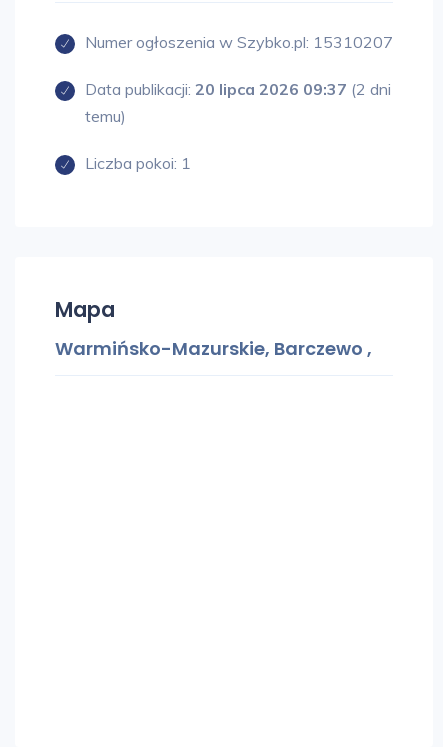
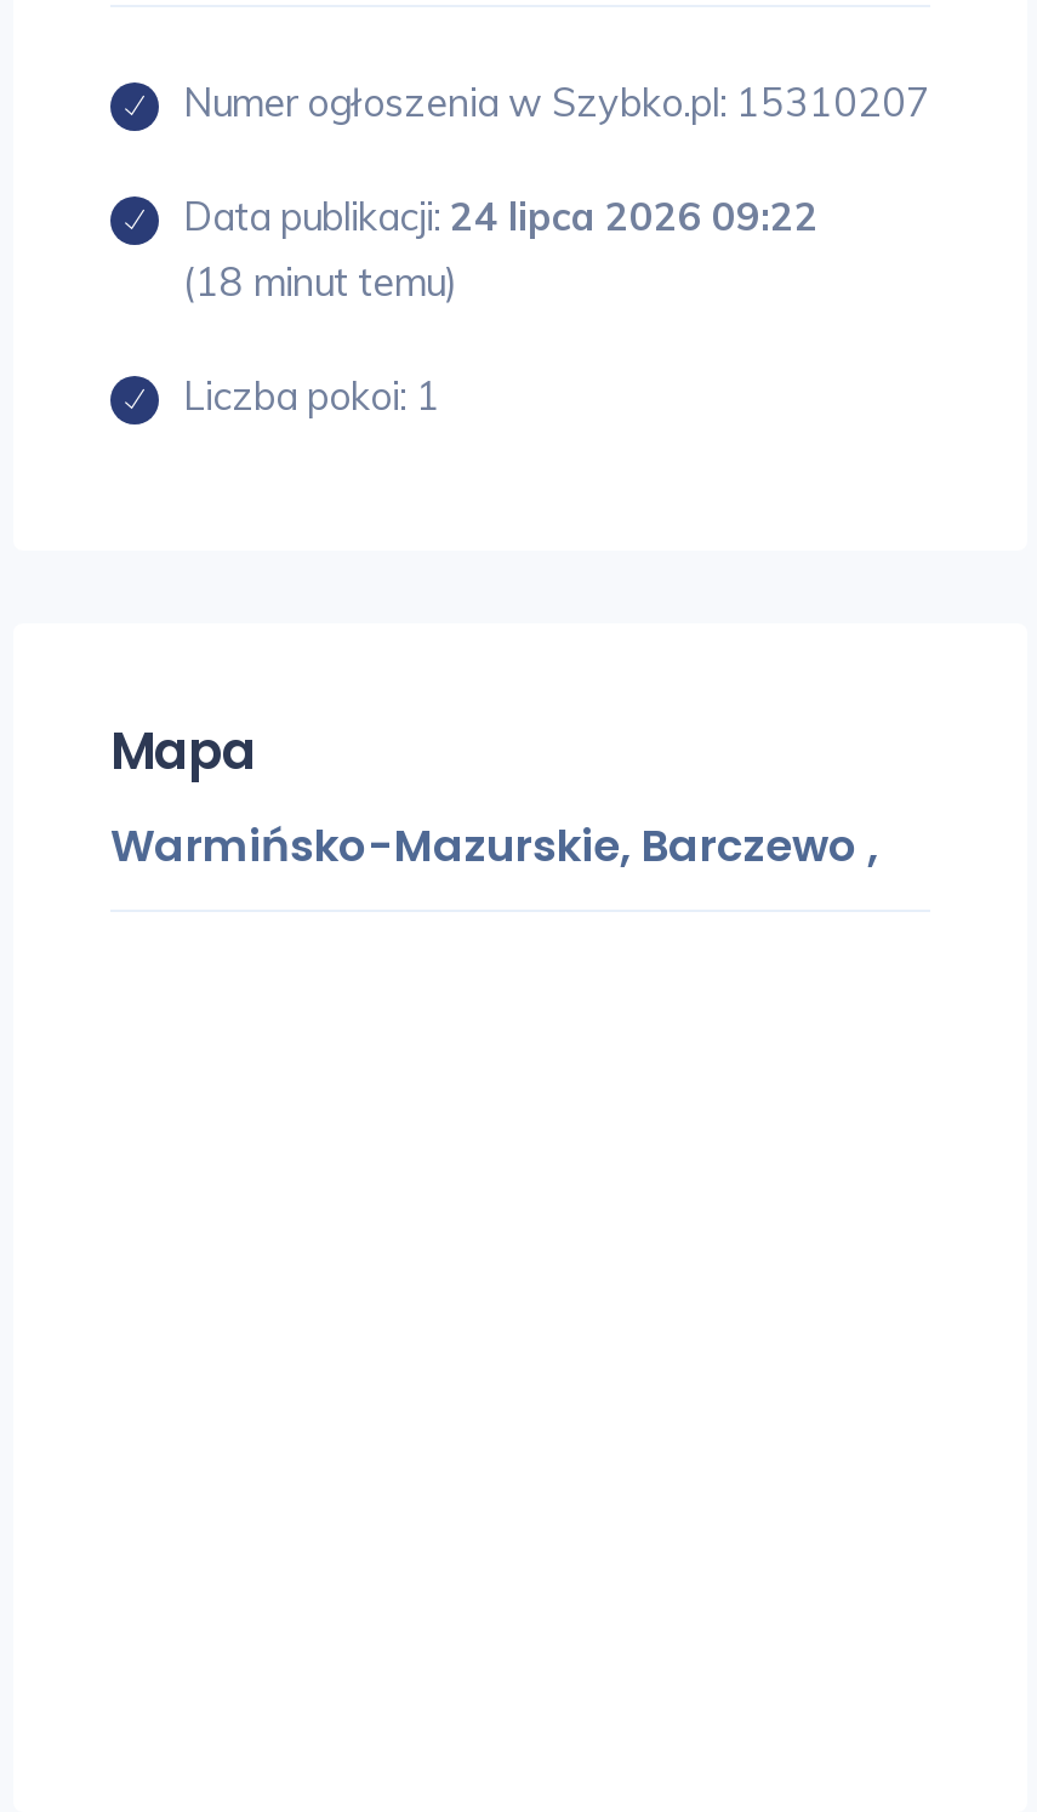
- Data publikacji: 20 lipca 2026 09:37 (2 dni
- temu)
+ Data publikacji: 24 lipca 2026 09:22
+ (18 minut temu)
